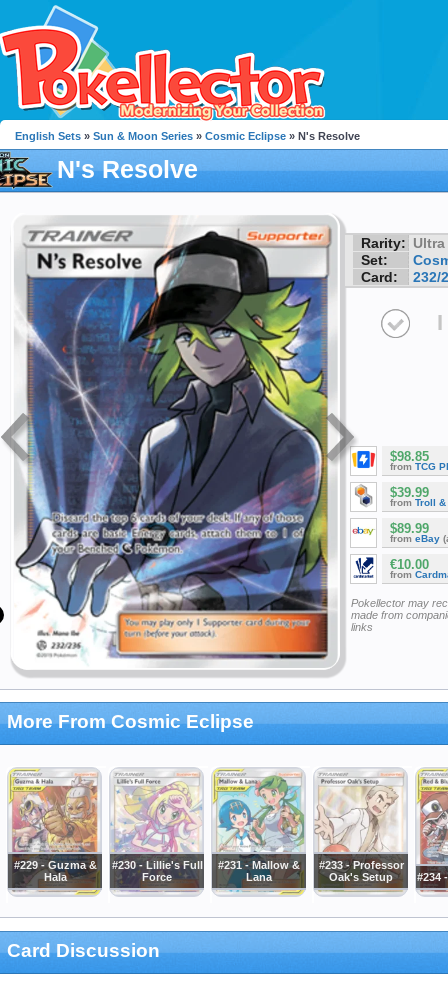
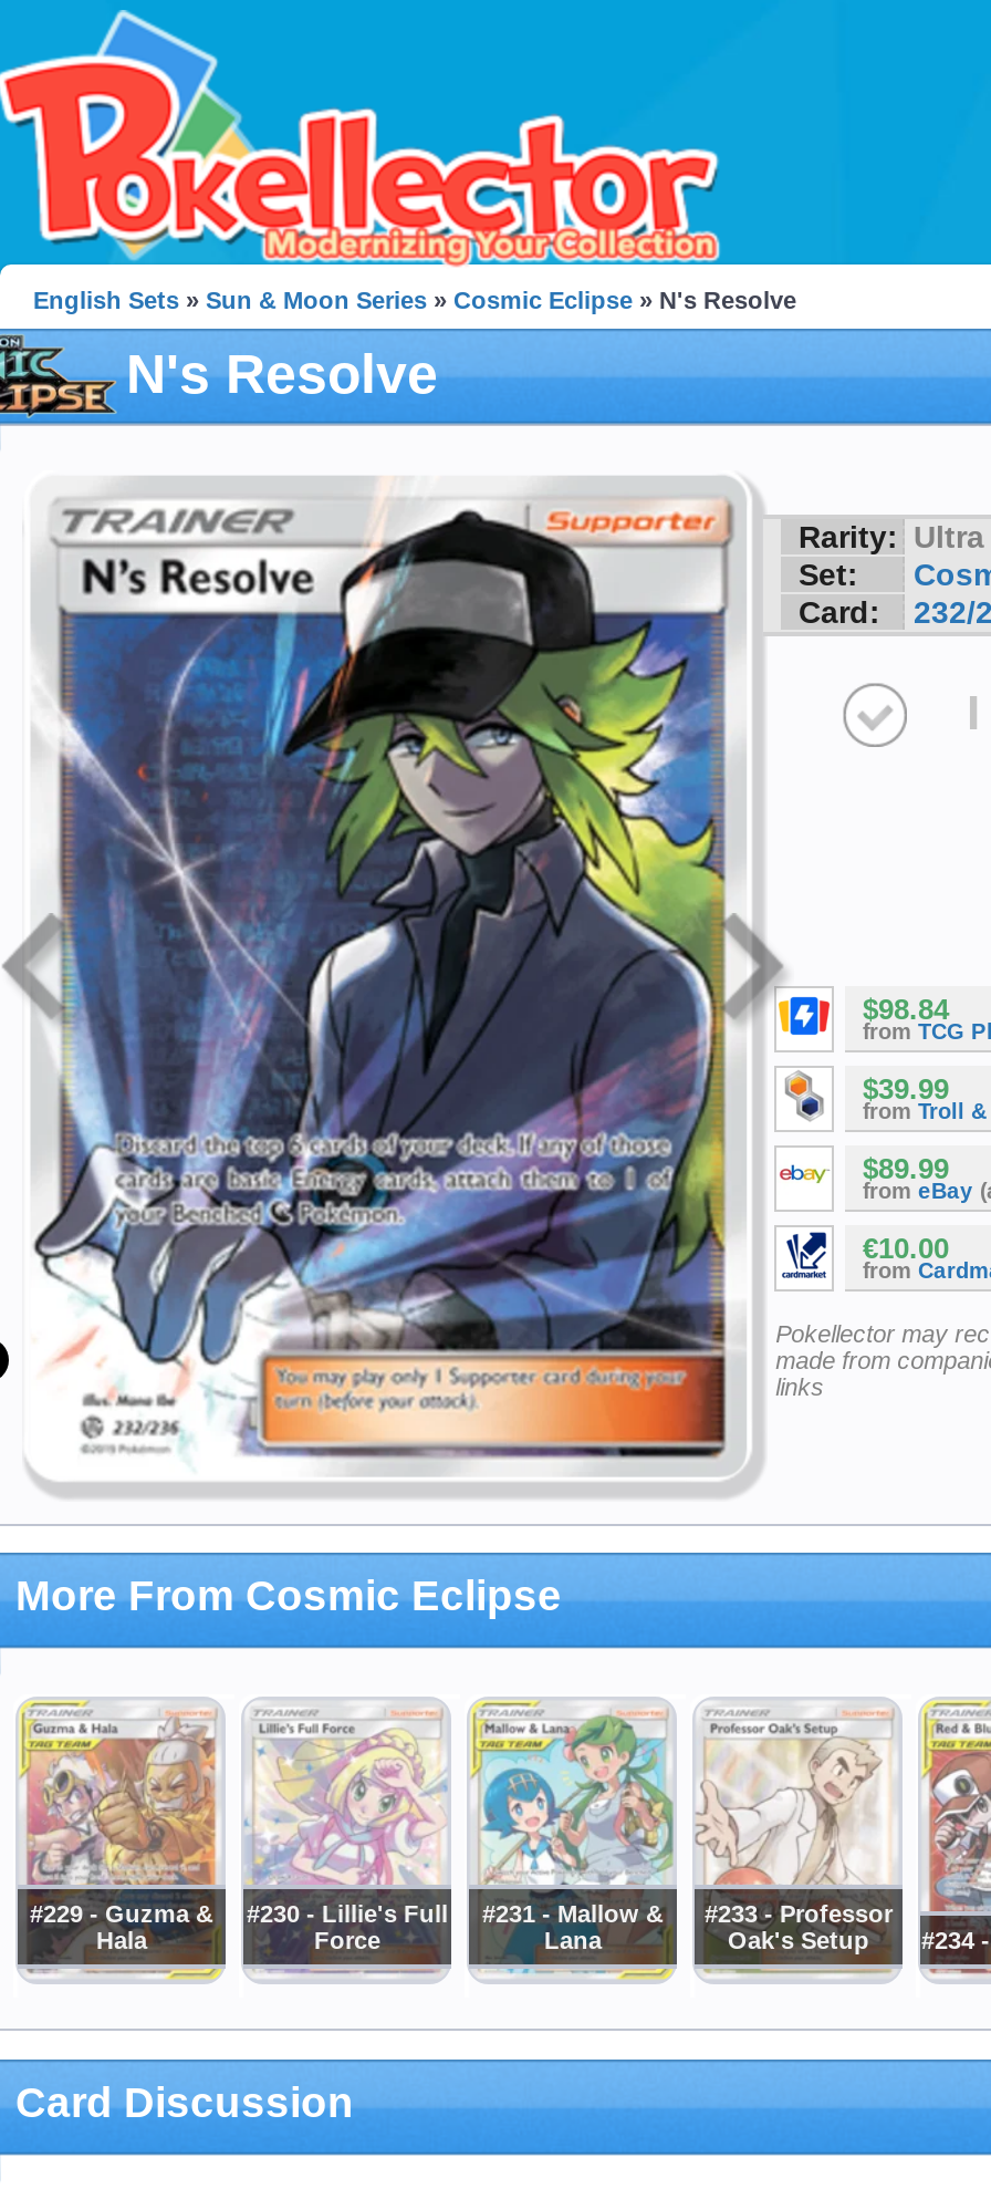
- $98.85
+ $98.84
